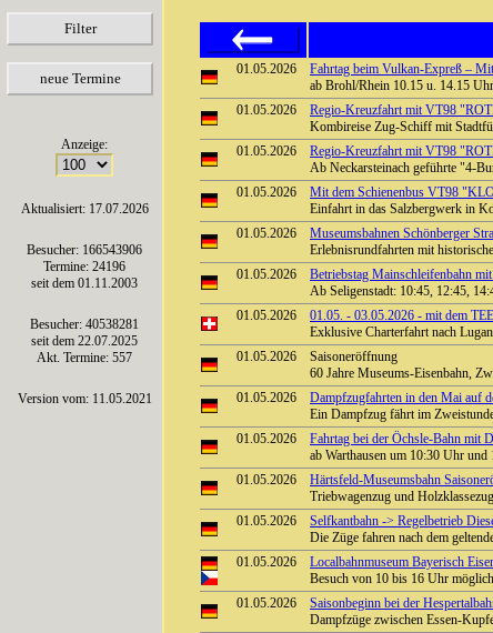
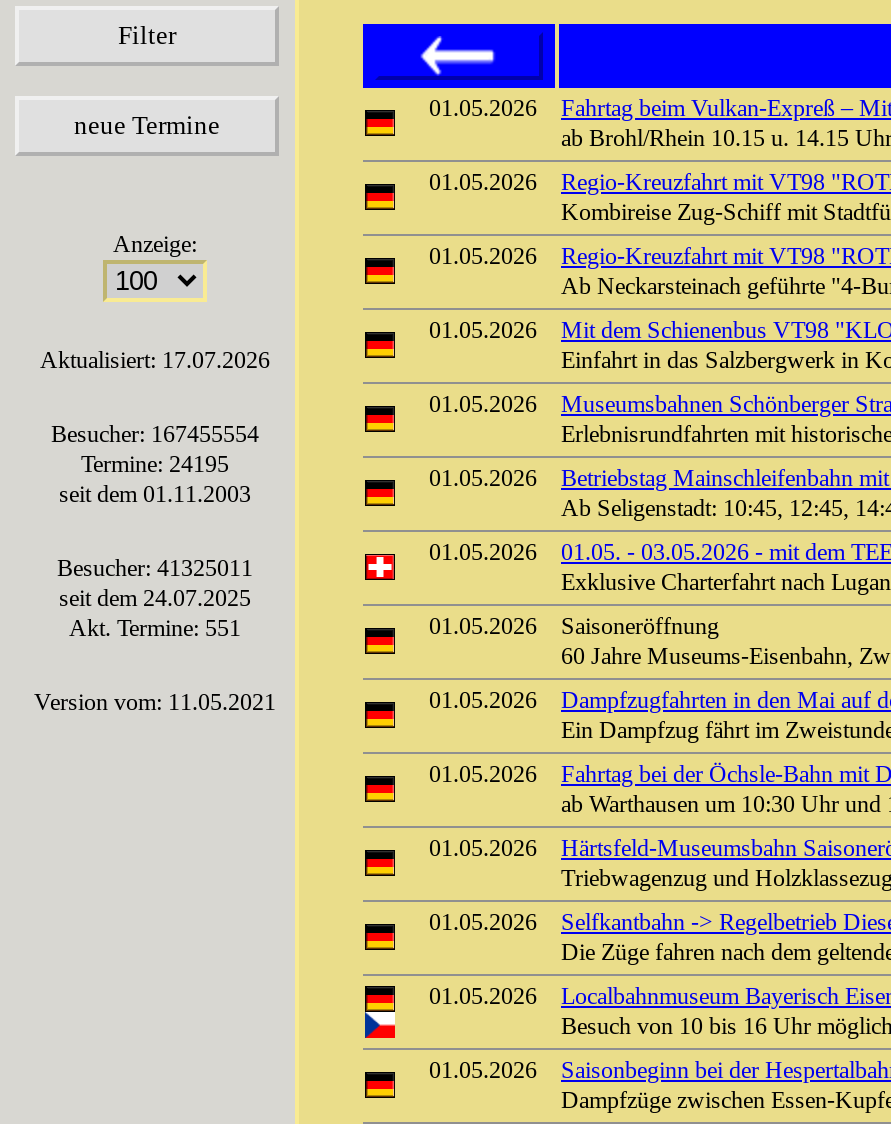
- Besucher: 166543906
+ Besucher: 167455554

- Termine: 24196
+ Termine: 24195

- Besucher: 40538281
+ Besucher: 41325011

- seit dem 22.07.2025
+ seit dem 24.07.2025

- Akt. Termine: 557
+ Akt. Termine: 551
